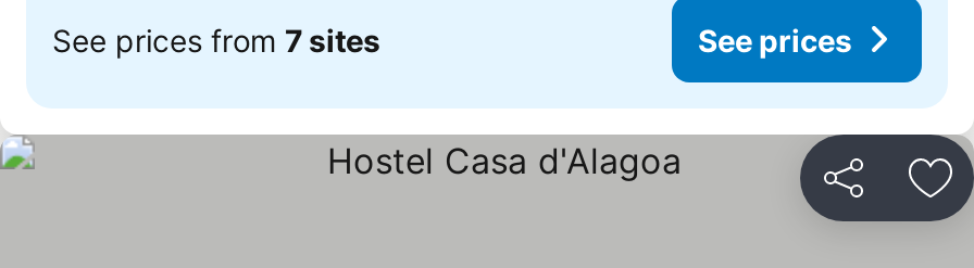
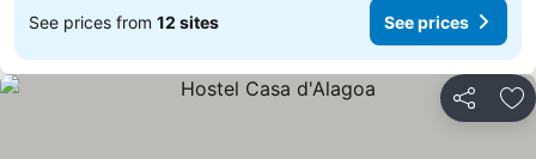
- See prices from 7 sites
+ See prices from 12 sites
